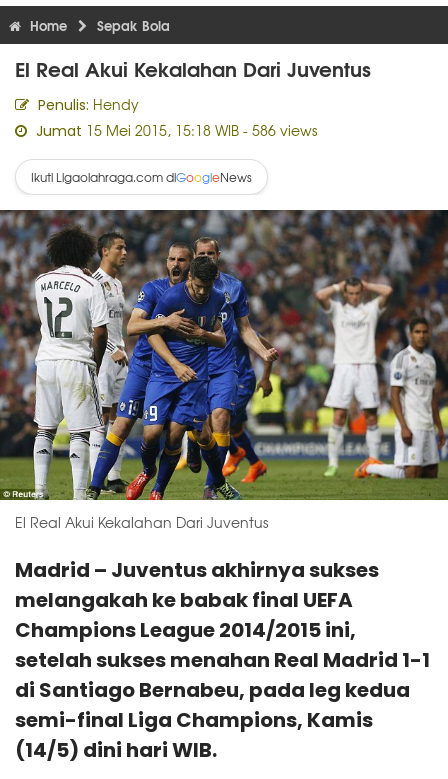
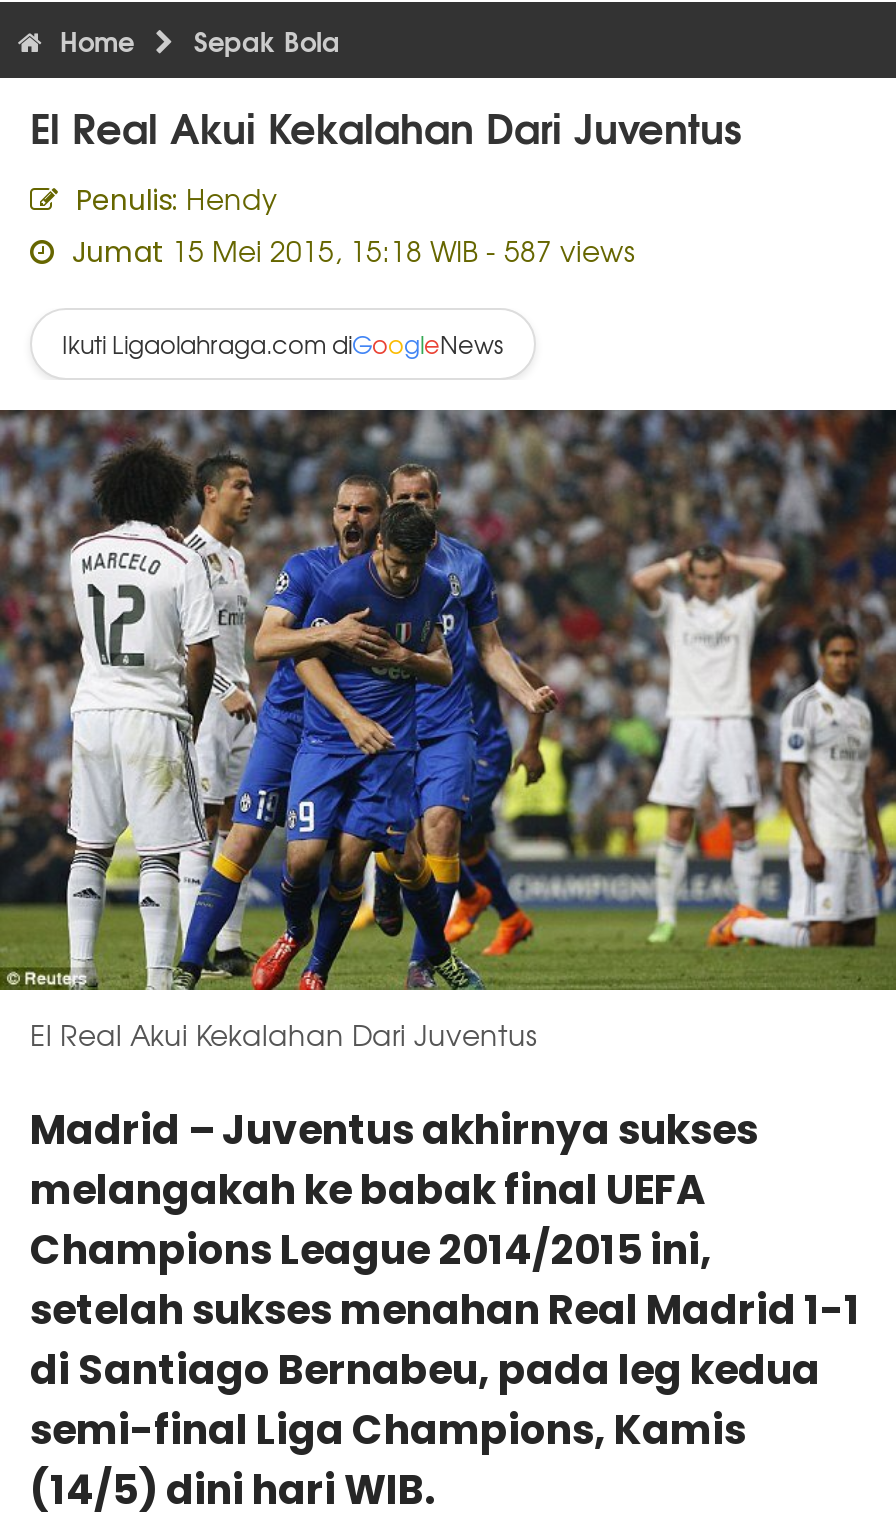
- Jumat 15 Mei 2015, 15:18 WIB - 586 views
+ Jumat 15 Mei 2015, 15:18 WIB - 587 views
